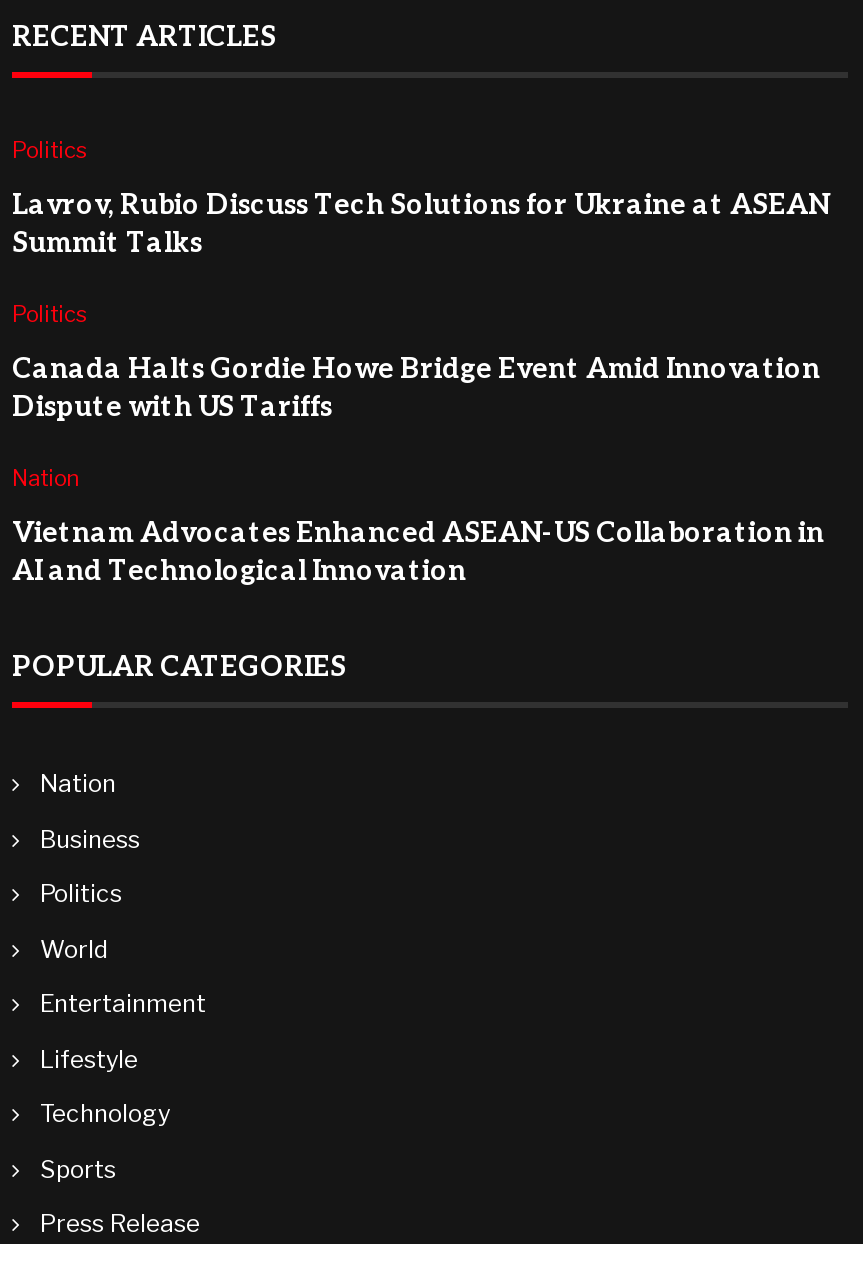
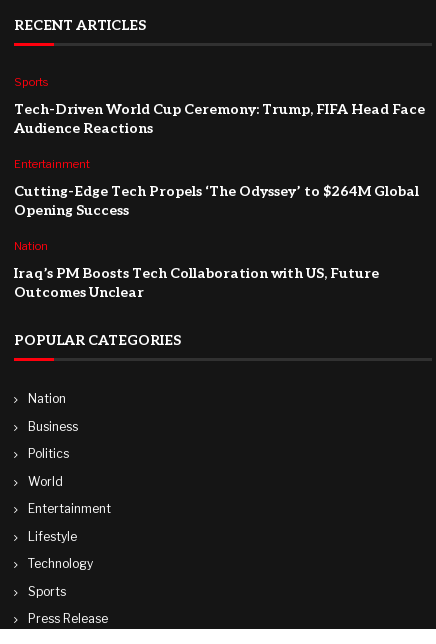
- Politics
+ Sports

- Lavrov, Rubio Discuss Tech Solutions for Ukraine at ASEAN
- Summit Talks
+ Tech-Driven World Cup Ceremony: Trump, FIFA Head Face
+ Audience Reactions

- Politics
+ Entertainment

- Canada Halts Gordie Howe Bridge Event Amid Innovation
- Dispute with US Tariffs
+ Cutting-Edge Tech Propels ‘The Odyssey’ to $264M Global
+ Opening Success

- Vietnam Advocates Enhanced ASEAN-US Collaboration in
- AI and Technological Innovation
+ Iraq’s PM Boosts Tech Collaboration with US, Future
+ Outcomes Unclear
